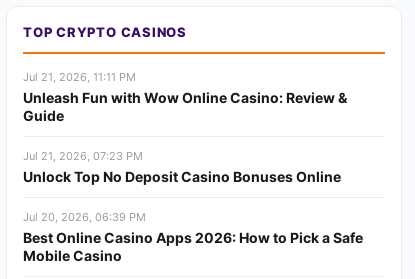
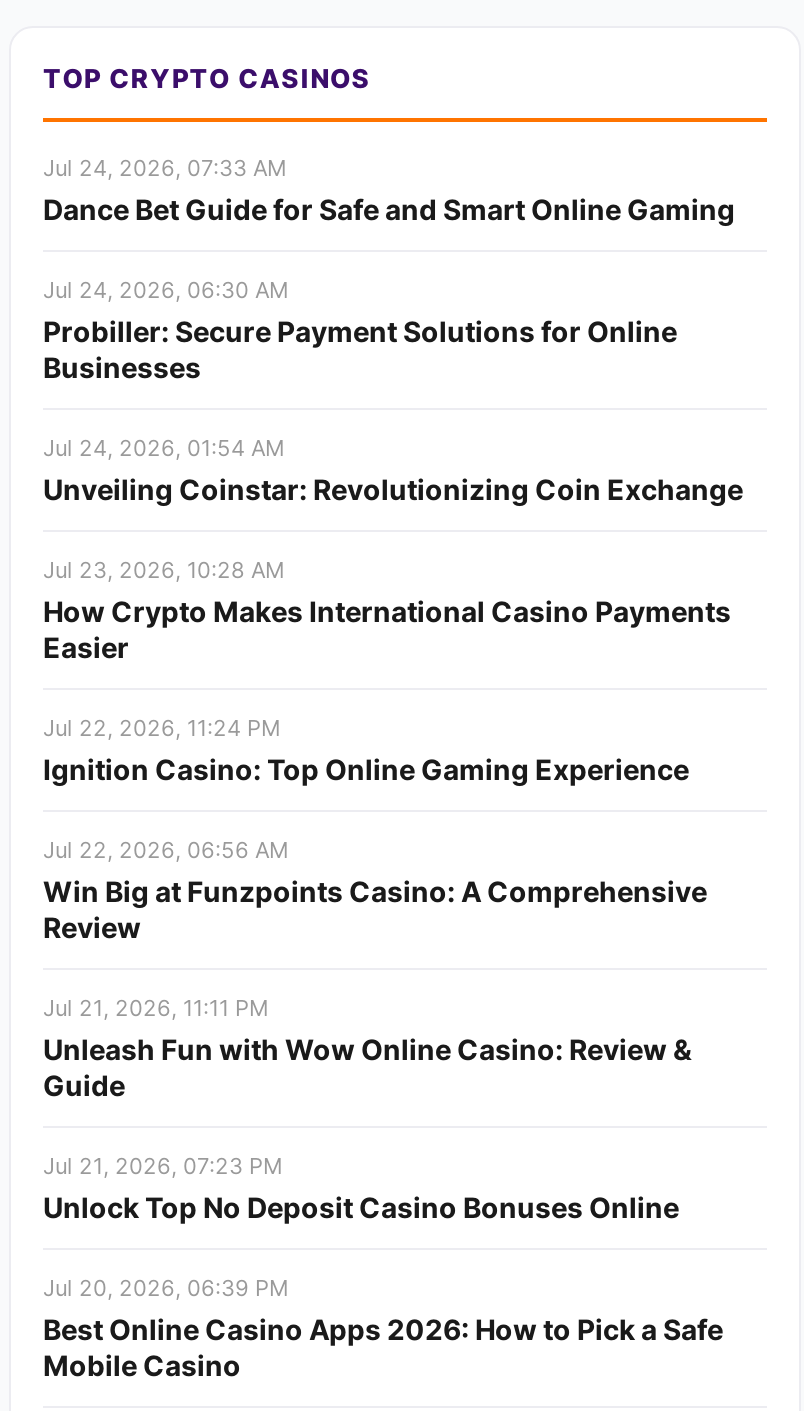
+ Jul 24, 2026, 07:33 AM
+ Dance Bet Guide for Safe and Smart Online Gaming
+ Jul 24, 2026, 06:30 AM
+ Probiller: Secure Payment Solutions for Online
+ Businesses
+ Jul 24, 2026, 01:54 AM
+ Unveiling Coinstar: Revolutionizing Coin Exchange
+ Jul 23, 2026, 10:28 AM
+ How Crypto Makes International Casino Payments
+ Easier
+ Jul 22, 2026, 11:24 PM
+ Ignition Casino: Top Online Gaming Experience
+ Jul 22, 2026, 06:56 AM
+ Win Big at Funzpoints Casino: A Comprehensive
+ Review
